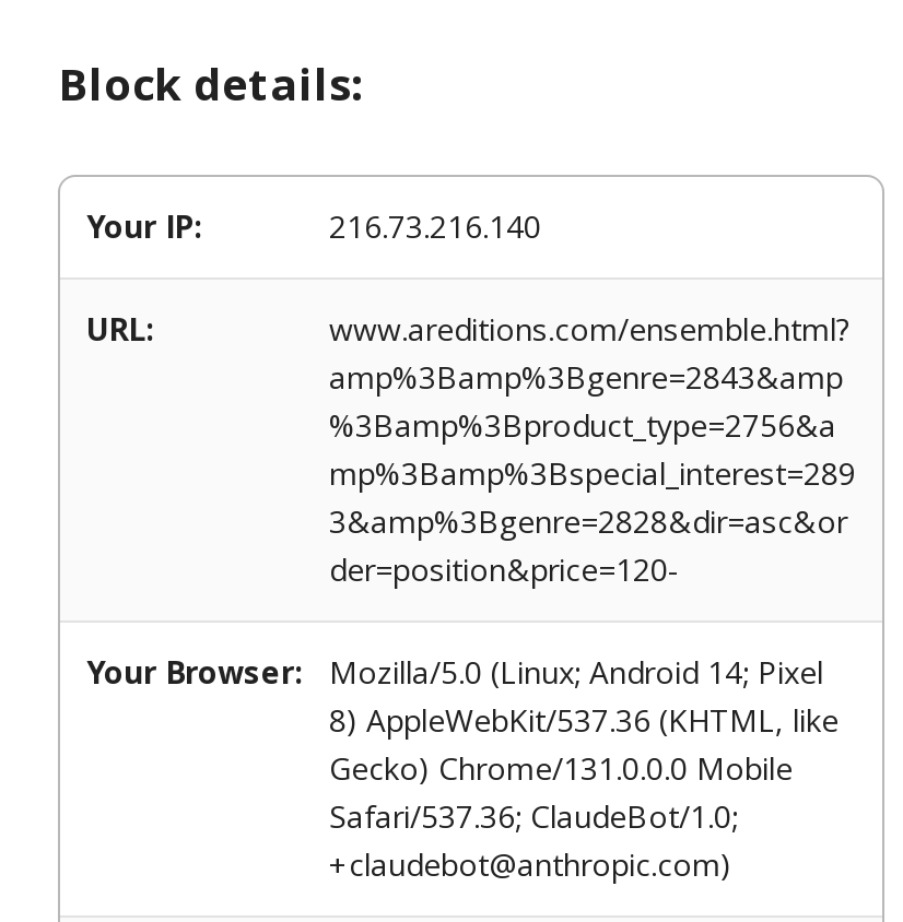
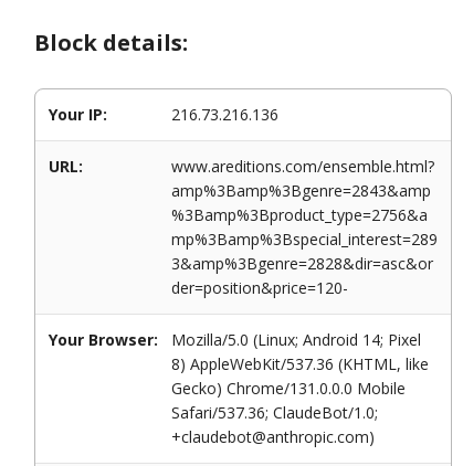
- 216.73.216.140
+ 216.73.216.136
